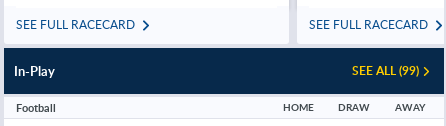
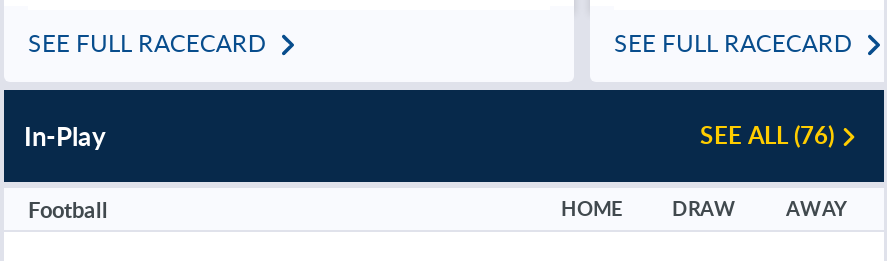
- SEE ALL (99)
+ SEE ALL (76)
